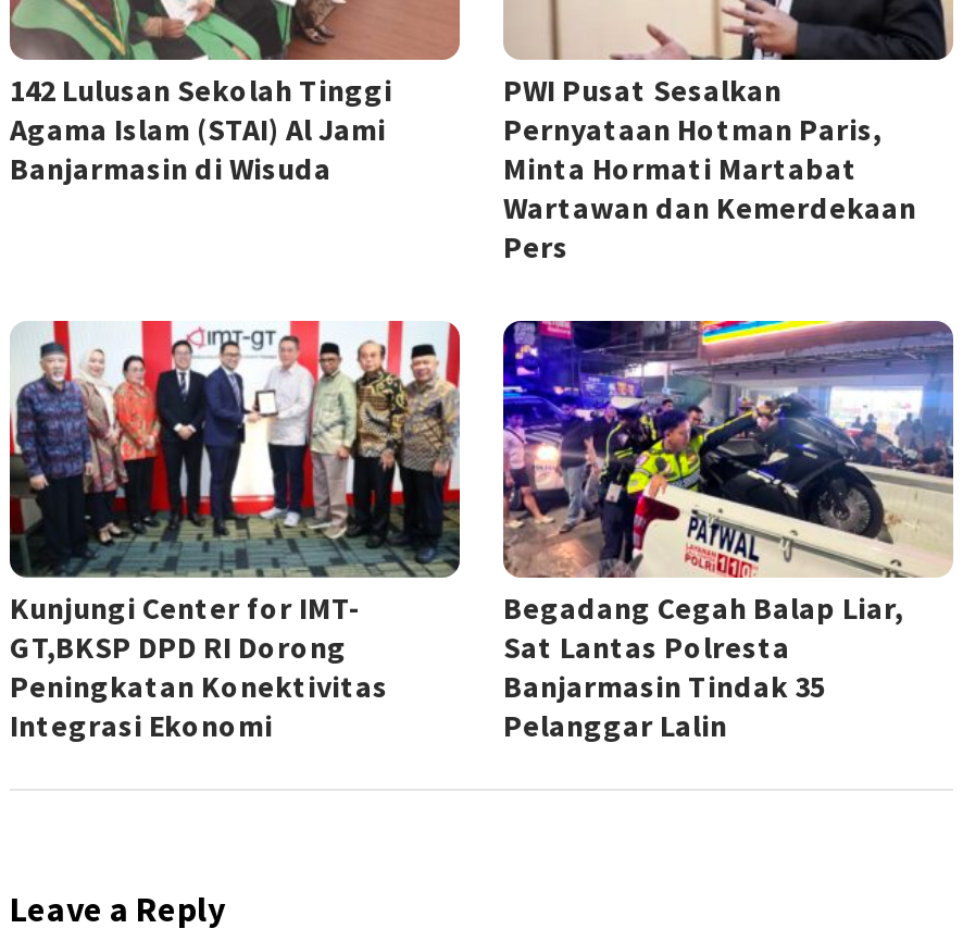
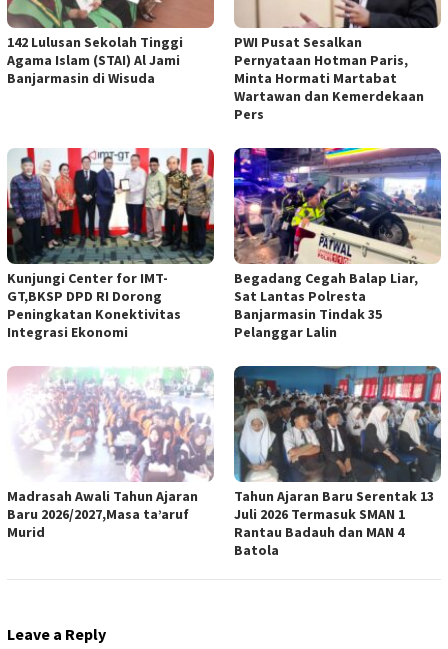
+ [image]
+ Madrasah Awali Tahun Ajaran
+ Baru 2026/2027,Masa ta’aruf
+ Murid

+ [image]
+ Tahun Ajaran Baru Serentak 13
+ Juli 2026 Termasuk SMAN 1
+ Rantau Badauh dan MAN 4
+ Batola
